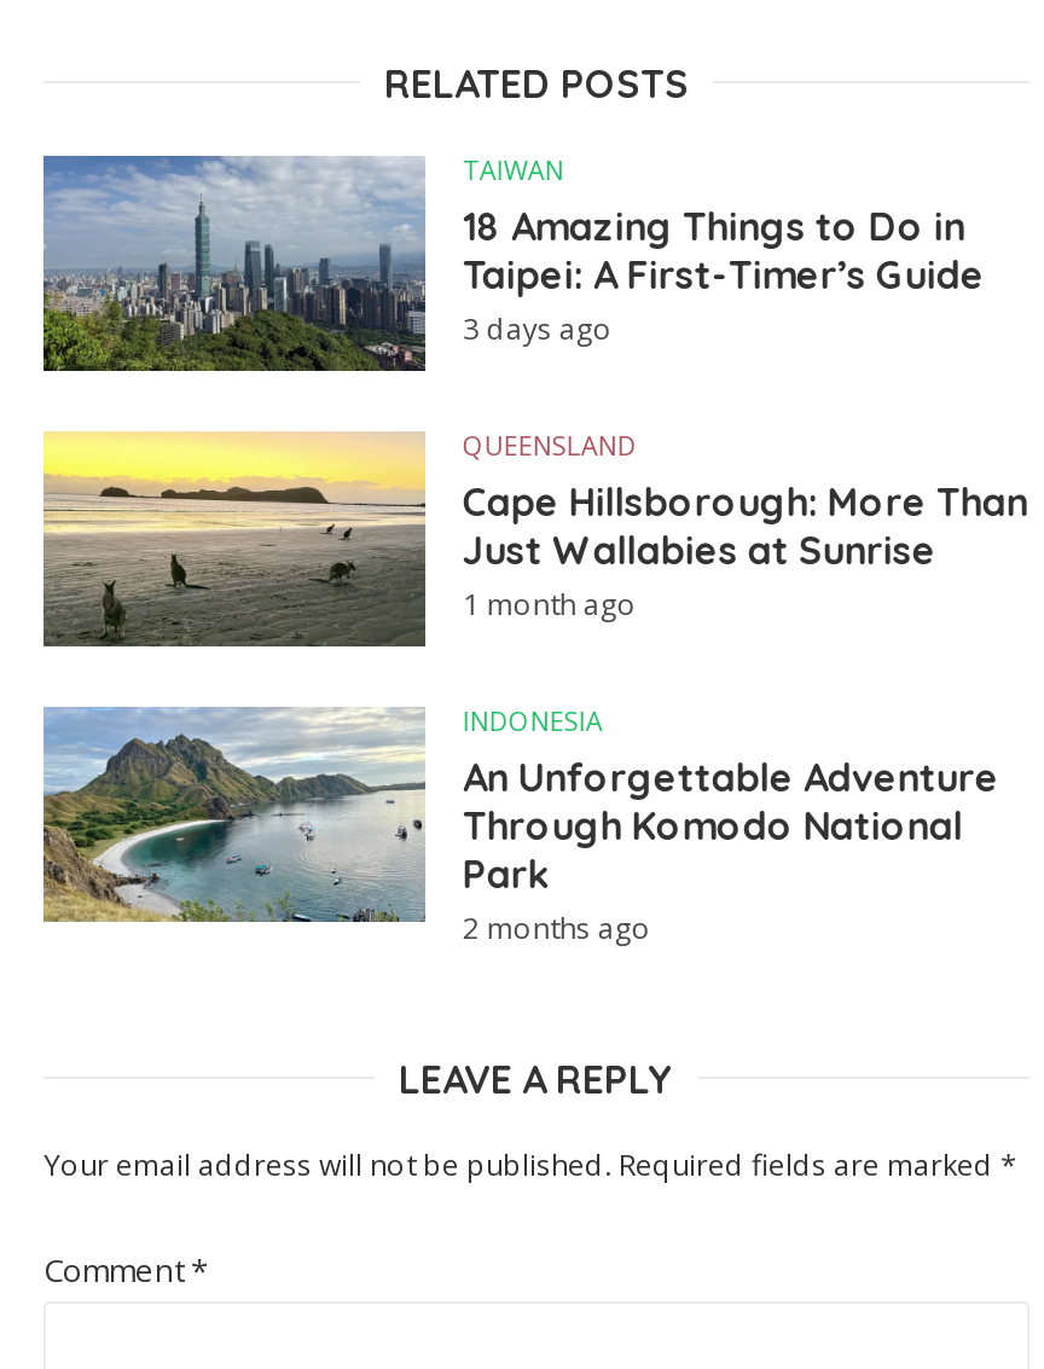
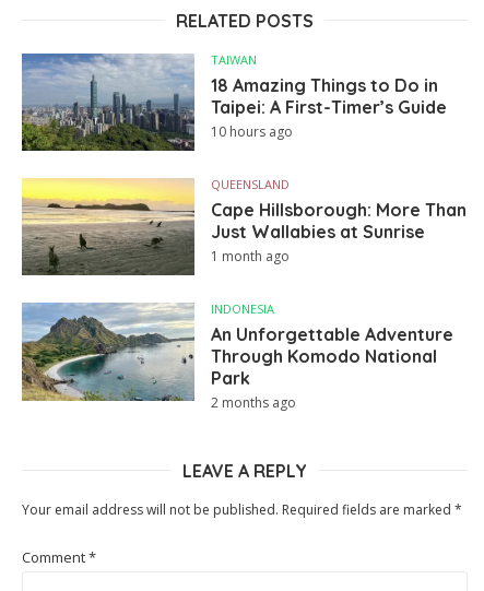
- 3 days ago
+ 10 hours ago
